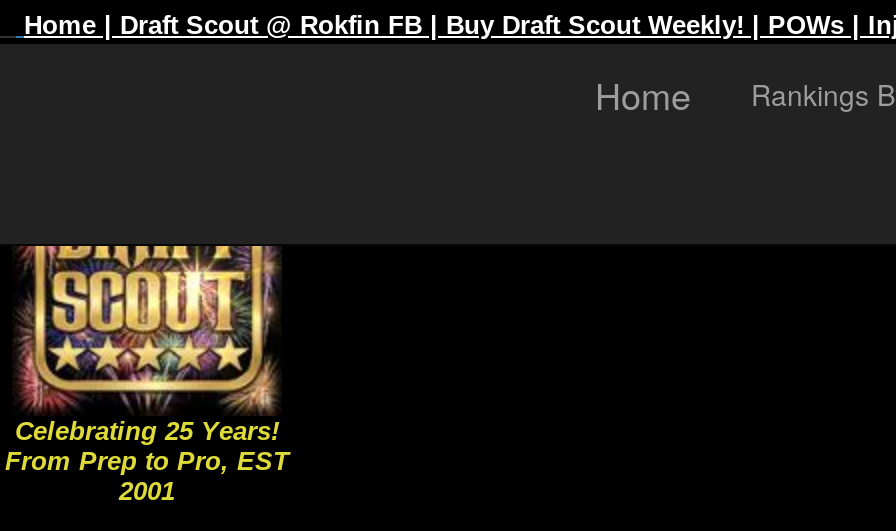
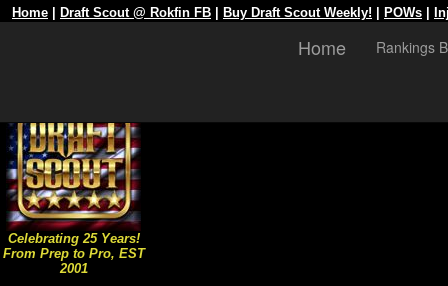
- [image]
+ [image]
